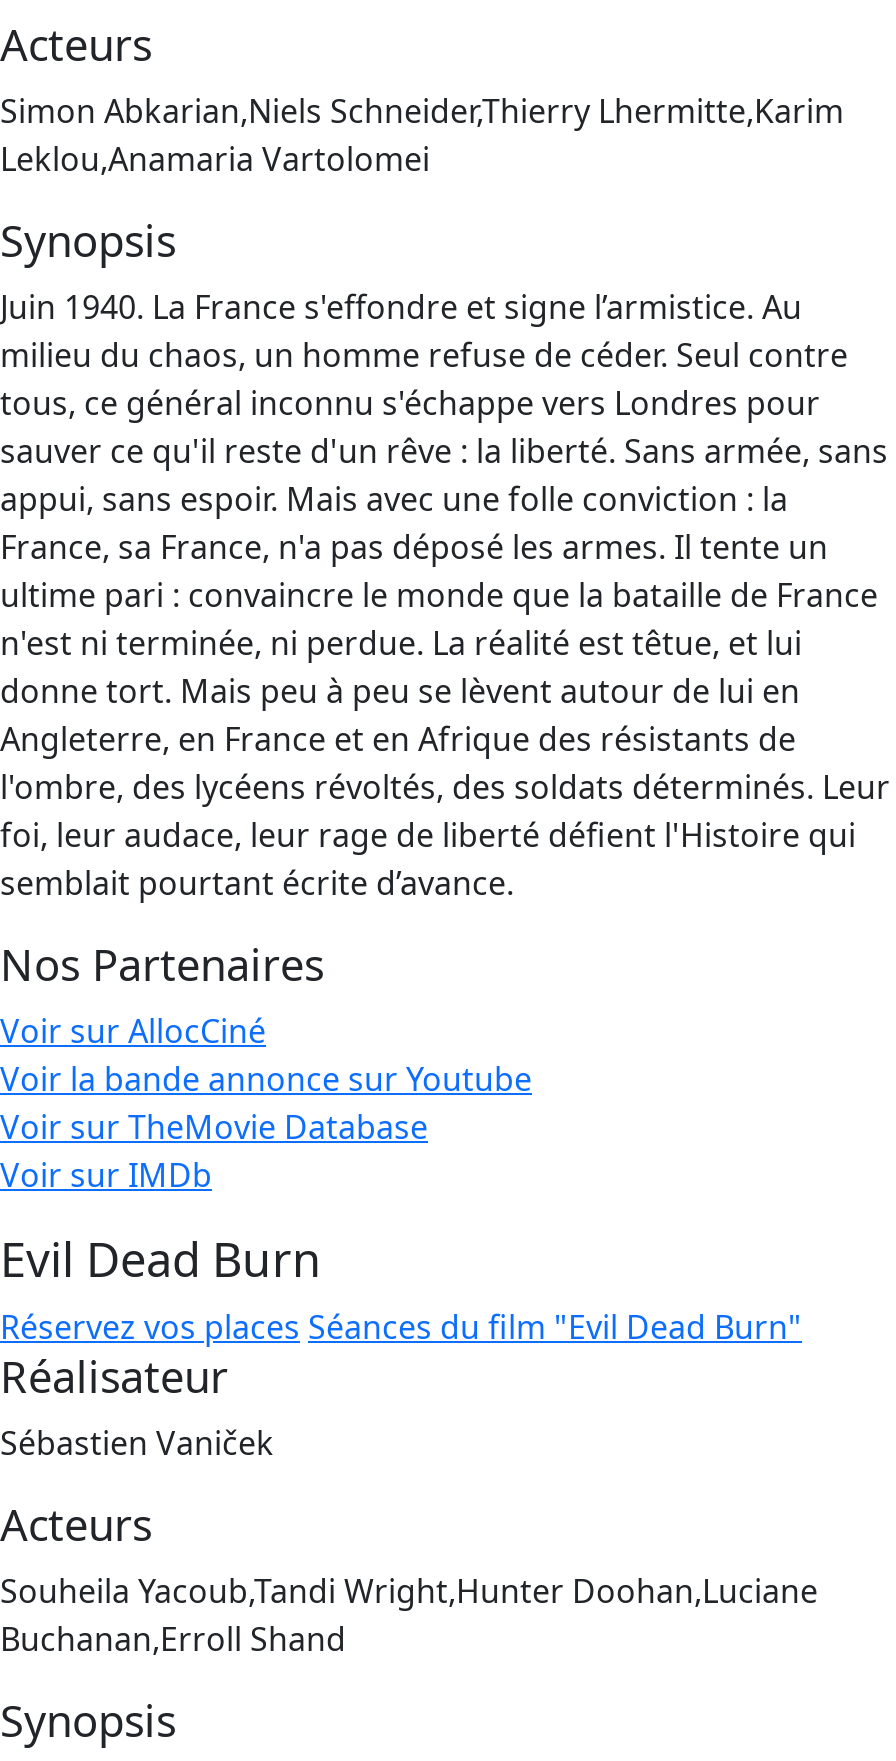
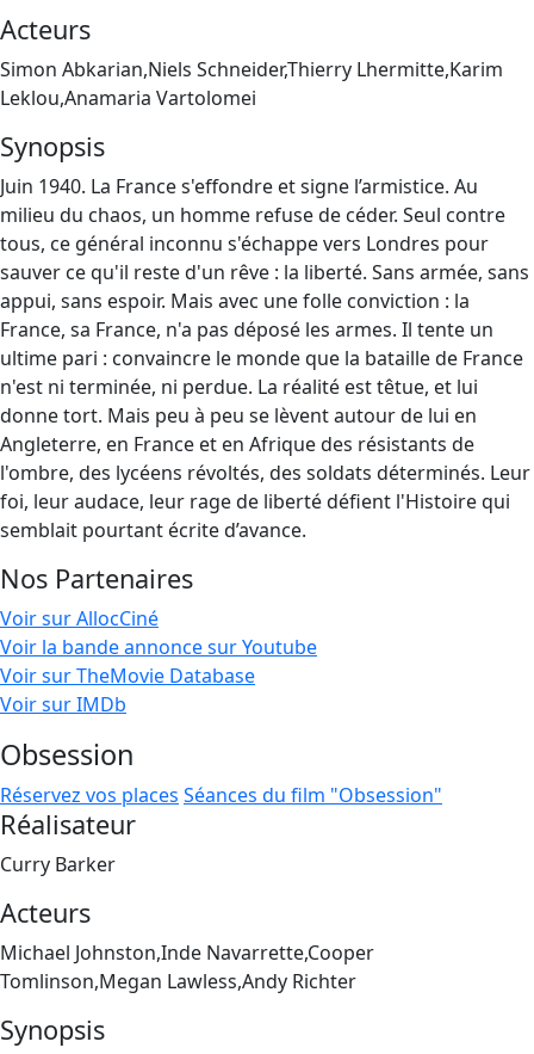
- Evil Dead Burn
- Réservez vos places Séances du film "Evil Dead Burn"
+ Obsession
+ Réservez vos places Séances du film "Obsession"

- Sébastien Vaniček
+ Curry Barker

- Souheila Yacoub,Tandi Wright,Hunter Doohan,Luciane
- Buchanan,Erroll Shand
+ Michael Johnston,Inde Navarrette,Cooper
+ Tomlinson,Megan Lawless,Andy Richter
